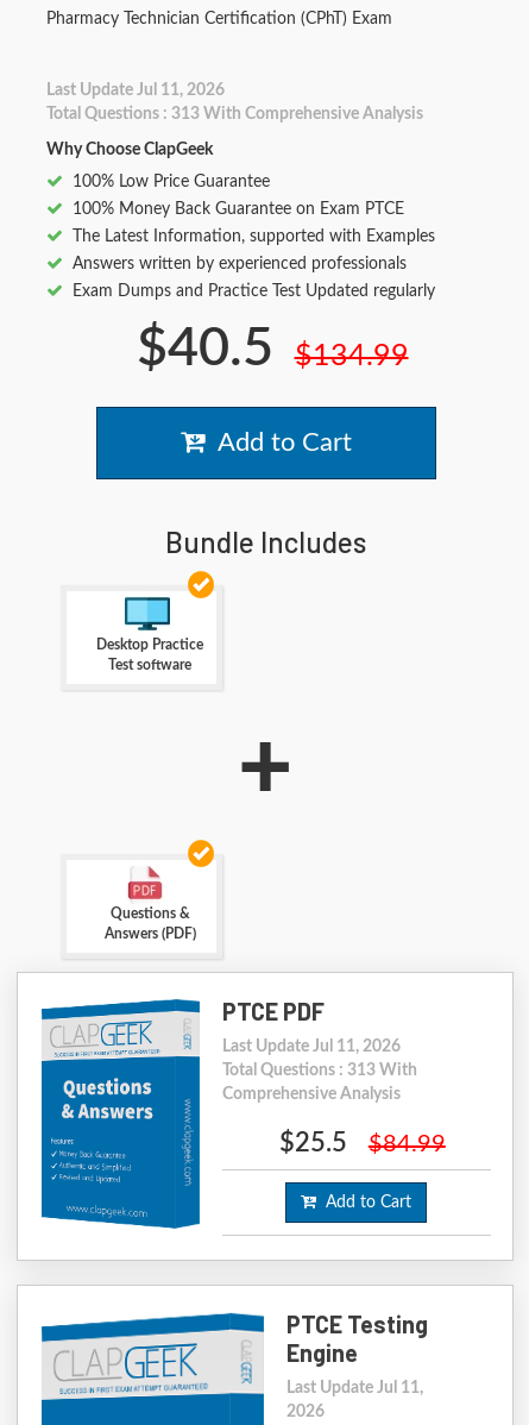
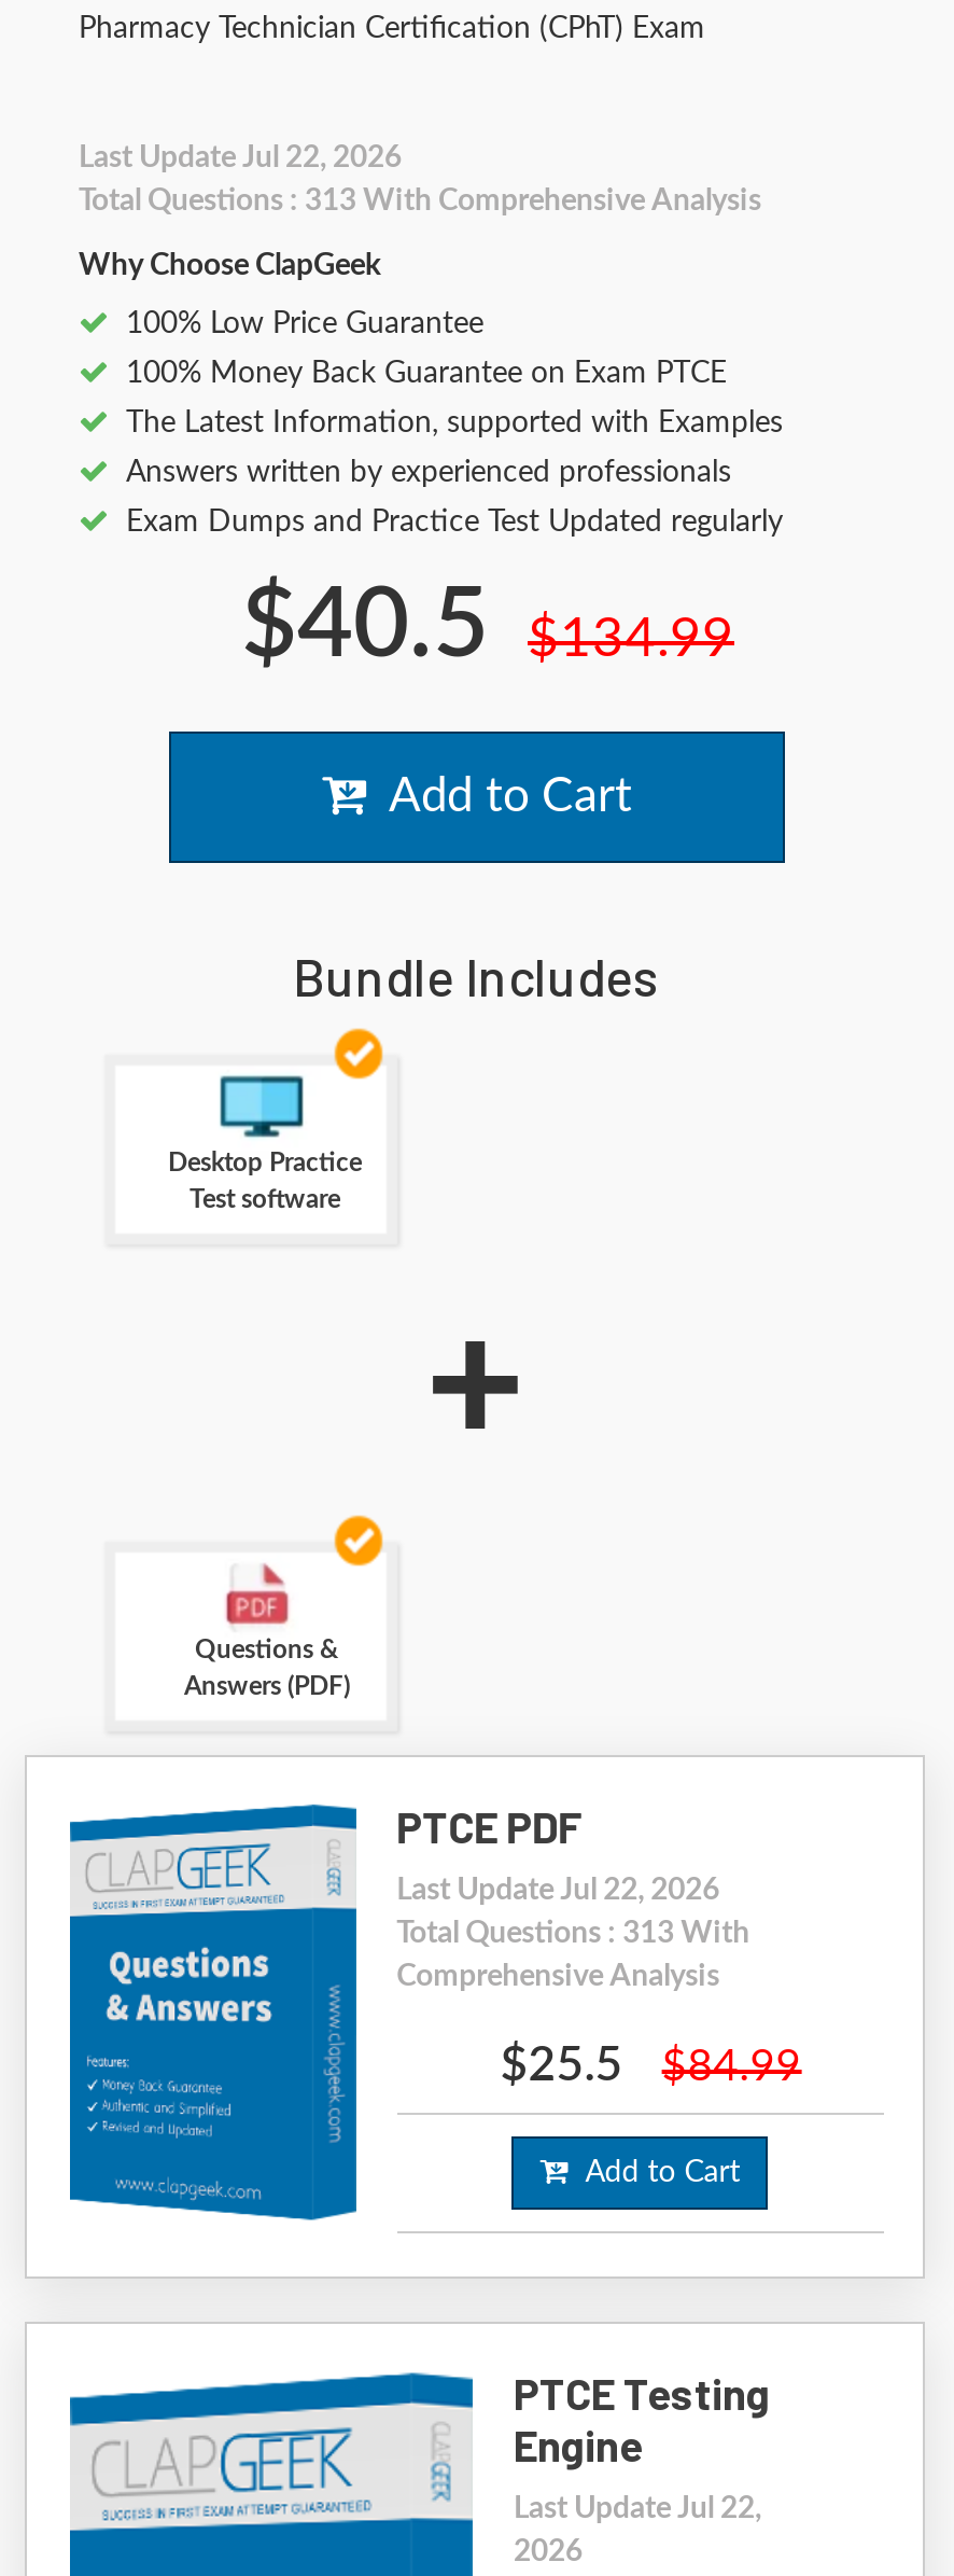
- Last Update Jul 11, 2026
+ Last Update Jul 22, 2026

- Last Update Jul 11, 2026
+ Last Update Jul 22, 2026

- Last Update Jul 11,
+ Last Update Jul 22,
